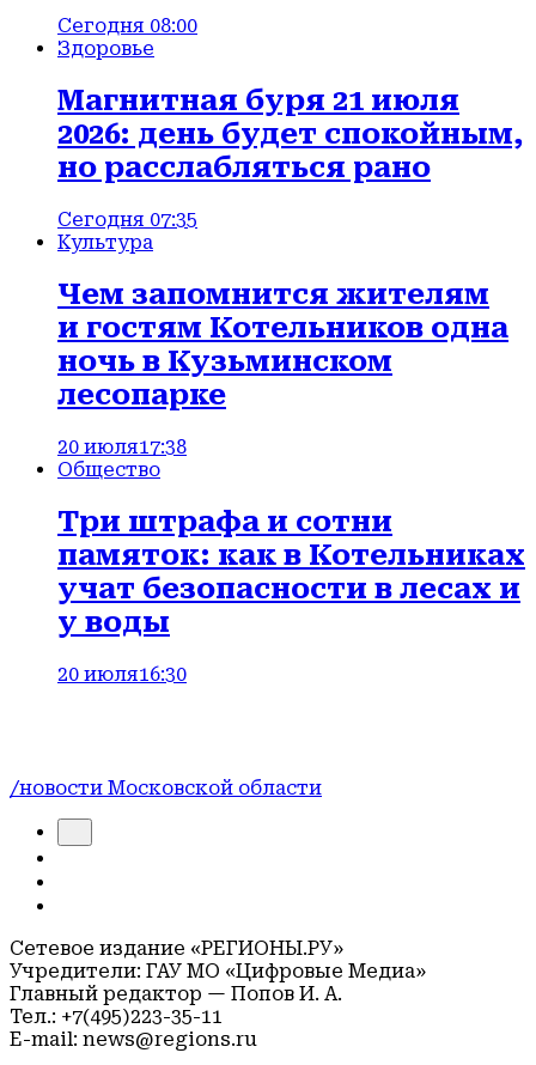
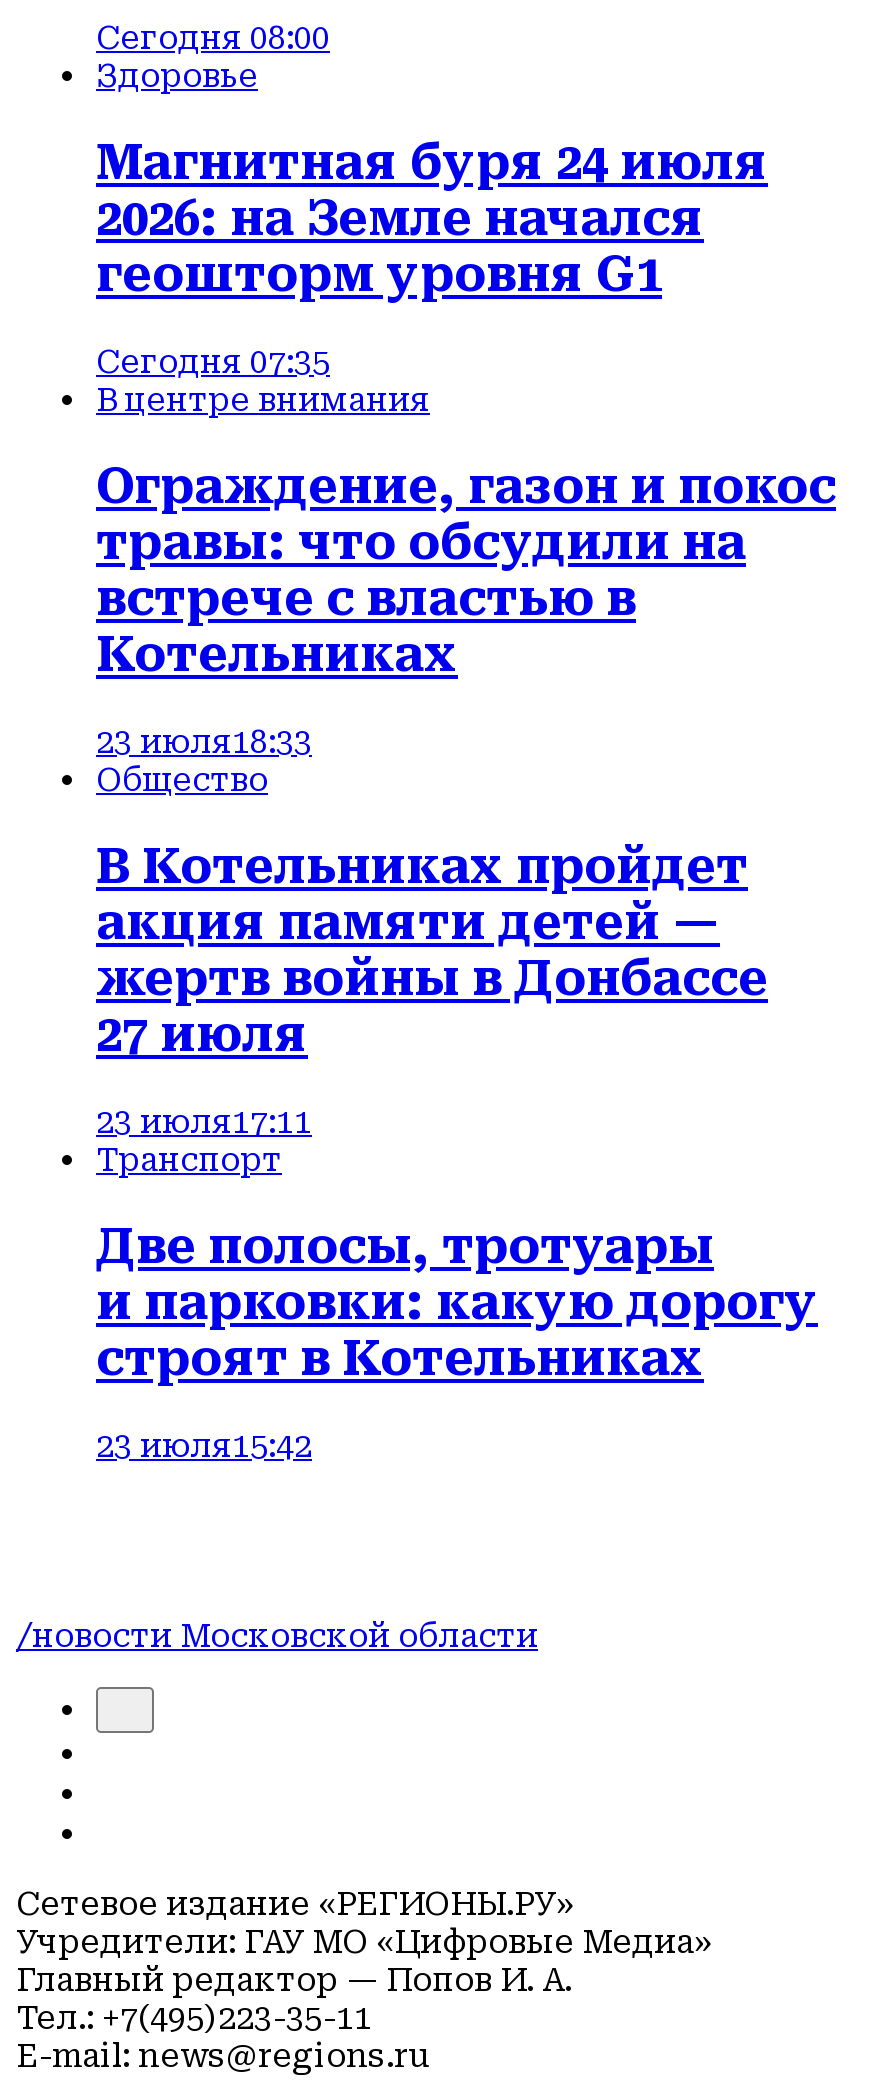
- Магнитная буря 21 июля
- 2026: день будет спокойным,
- но расслабляться рано
+ Магнитная буря 24 июля
+ 2026: на Земле начался
+ геошторм уровня G1

- Культура
+ В центре внимания

- Чем запомнится жителям
- и гостям Котельников одна
- ночь в Кузьминском
- лесопарке
+ Ограждение, газон и покос
+ травы: что обсудили на
+ встрече с властью в
+ Котельниках

- 20 июля17:38
+ 23 июля18:33

- Три штрафа и сотни
- памяток: как в Котельниках
- учат безопасности в лесах и
- у воды
- 20 июля16:30
+ В Котельниках пройдет
+ акция памяти детей —
+ жертв войны в Донбассе
+ 27 июля
+ 23 июля17:11
+ Транспорт
+ Две полосы, тротуары
+ и парковки: какую дорогу
+ строят в Котельниках
+ 23 июля15:42
